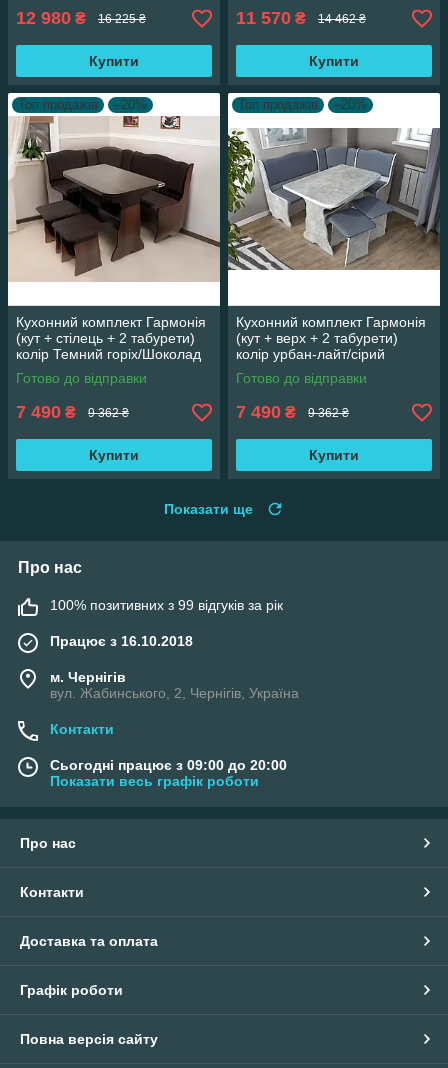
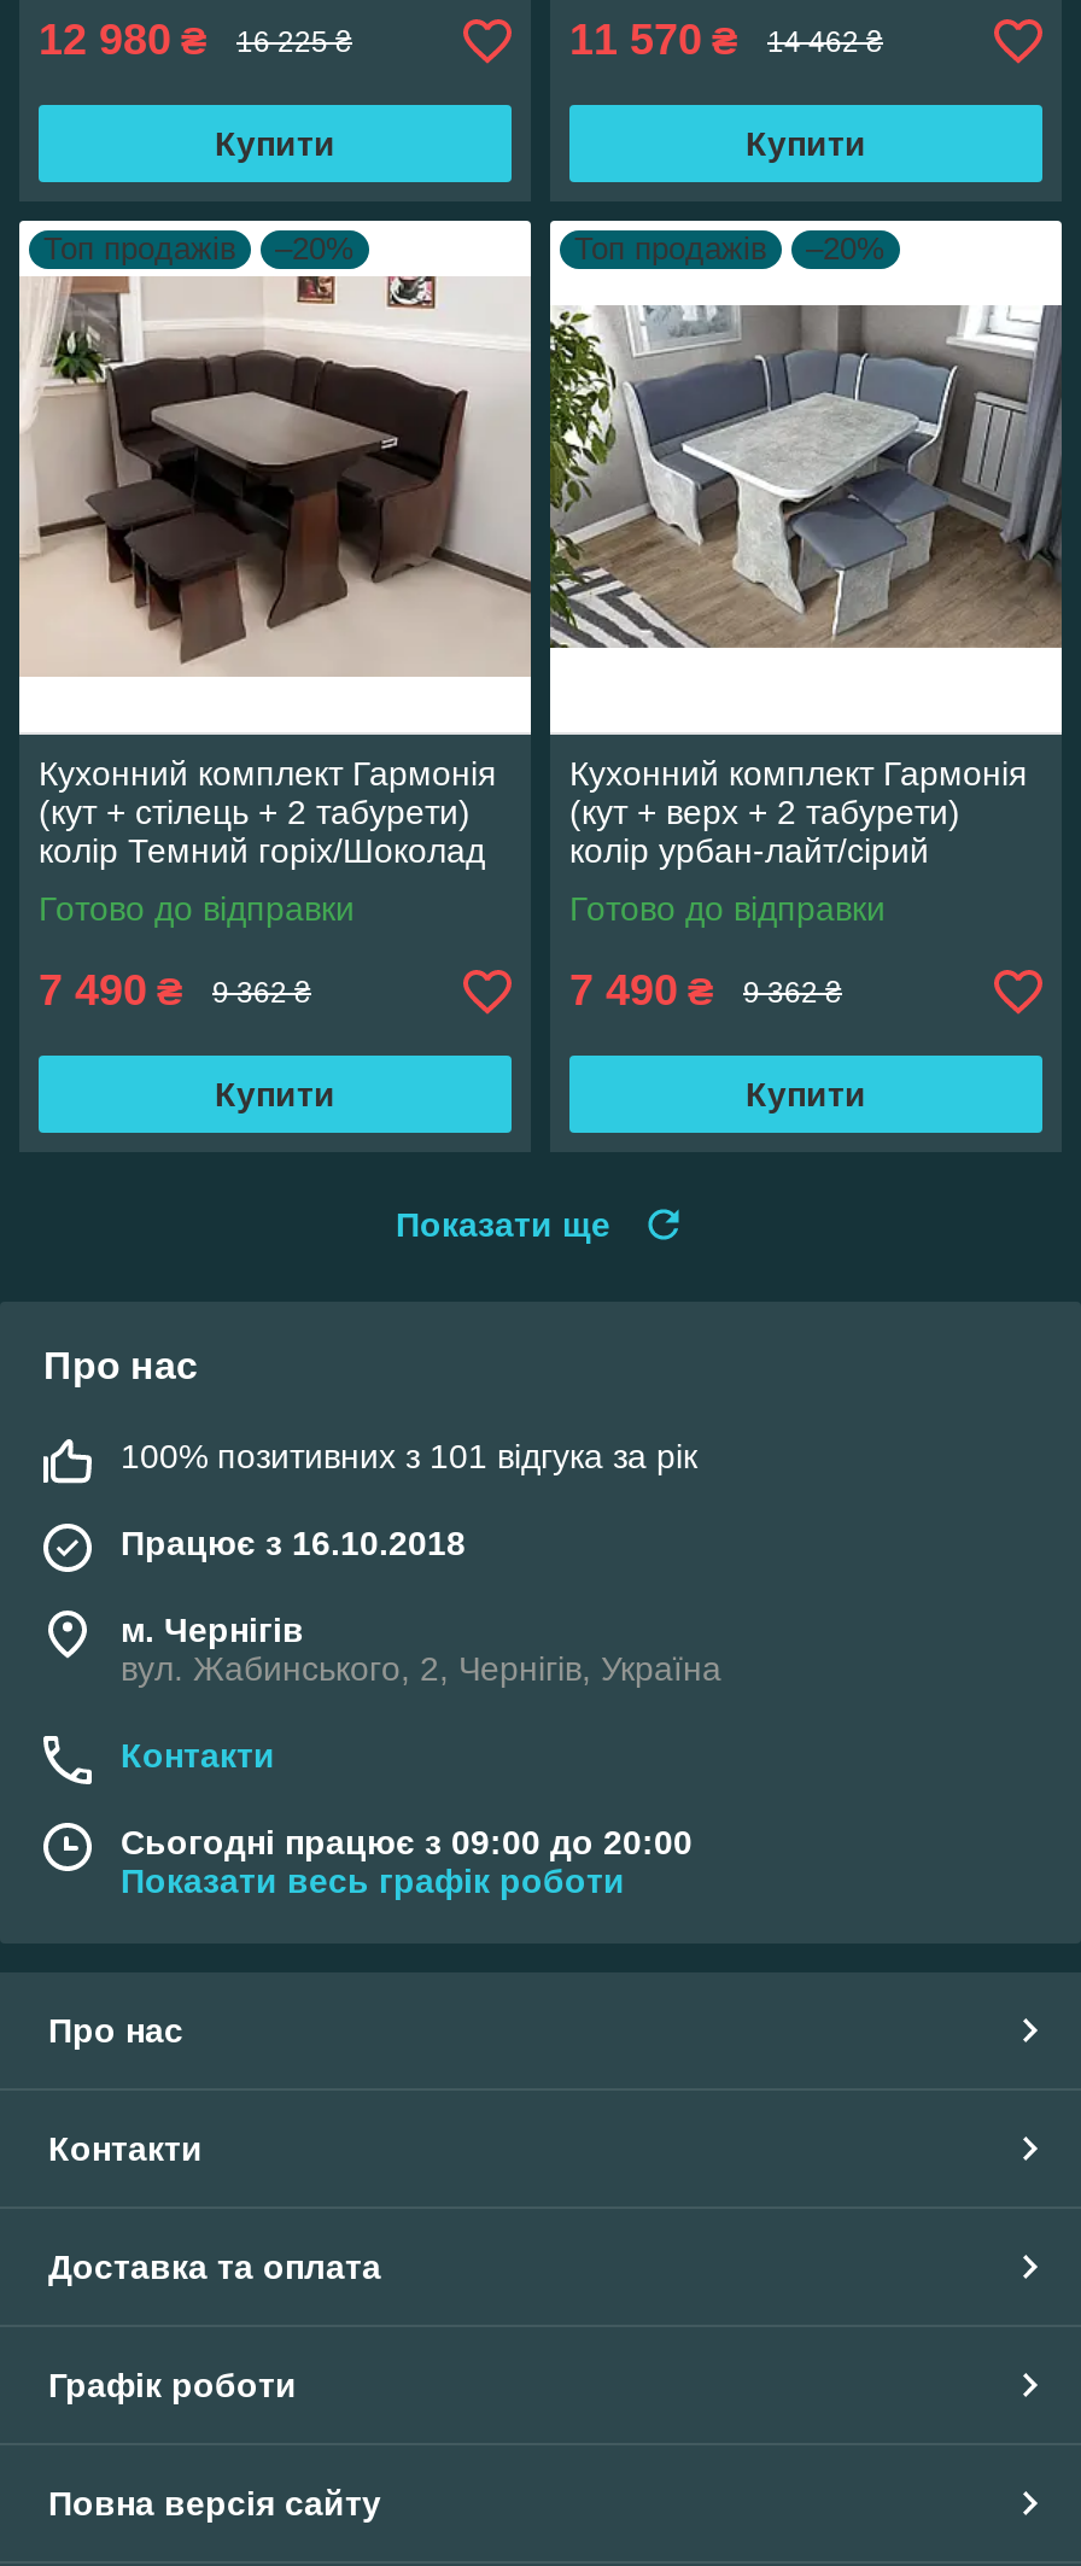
- 100% позитивних з 99 відгуків за рік
+ 100% позитивних з 101 відгука за рік
